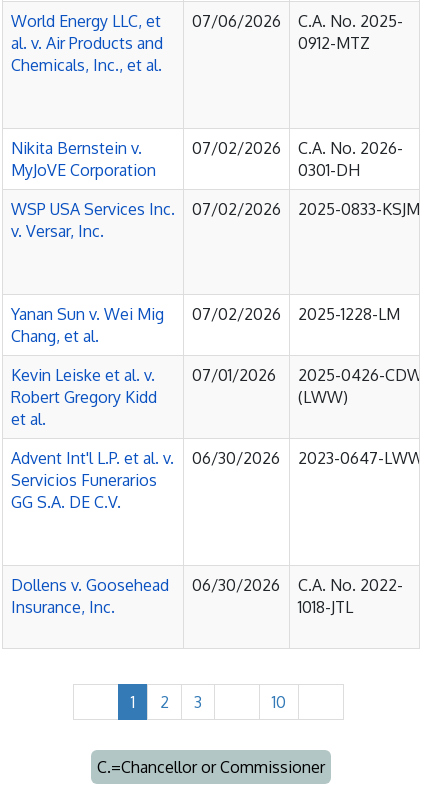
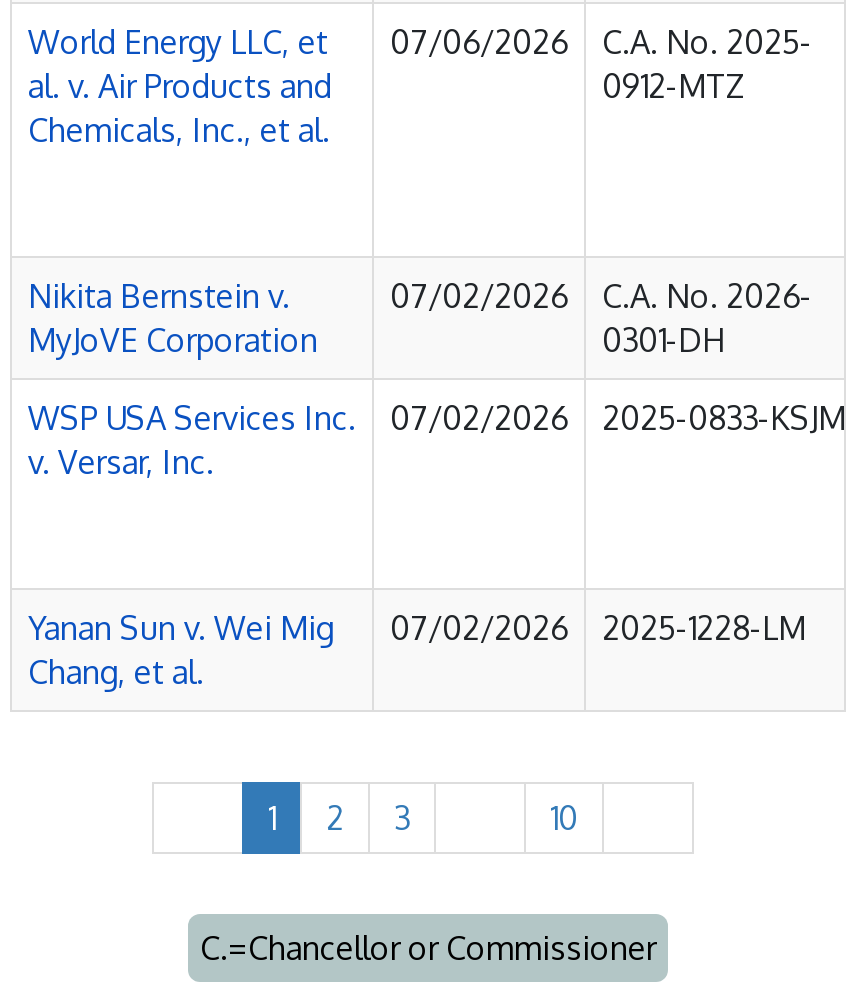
- Kevin Leiske et al. v.
- Robert Gregory Kidd
- et al.

- 07/01/2026
- 2025-0426-CDW
- (LWW)
- Advent Int'l L.P. et al. v.
- Servicios Funerarios
- GG S.A. DE C.V.

- 06/30/2026
- 2023-0647-LWW

- Dollens v. Goosehead
- Insurance, Inc.

- 06/30/2026
- C.A. No. 2022-
- 1018-JTL
